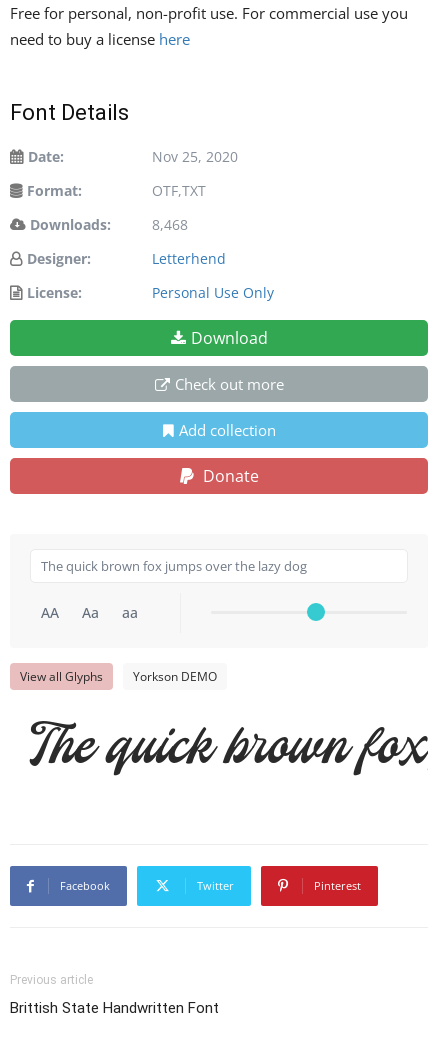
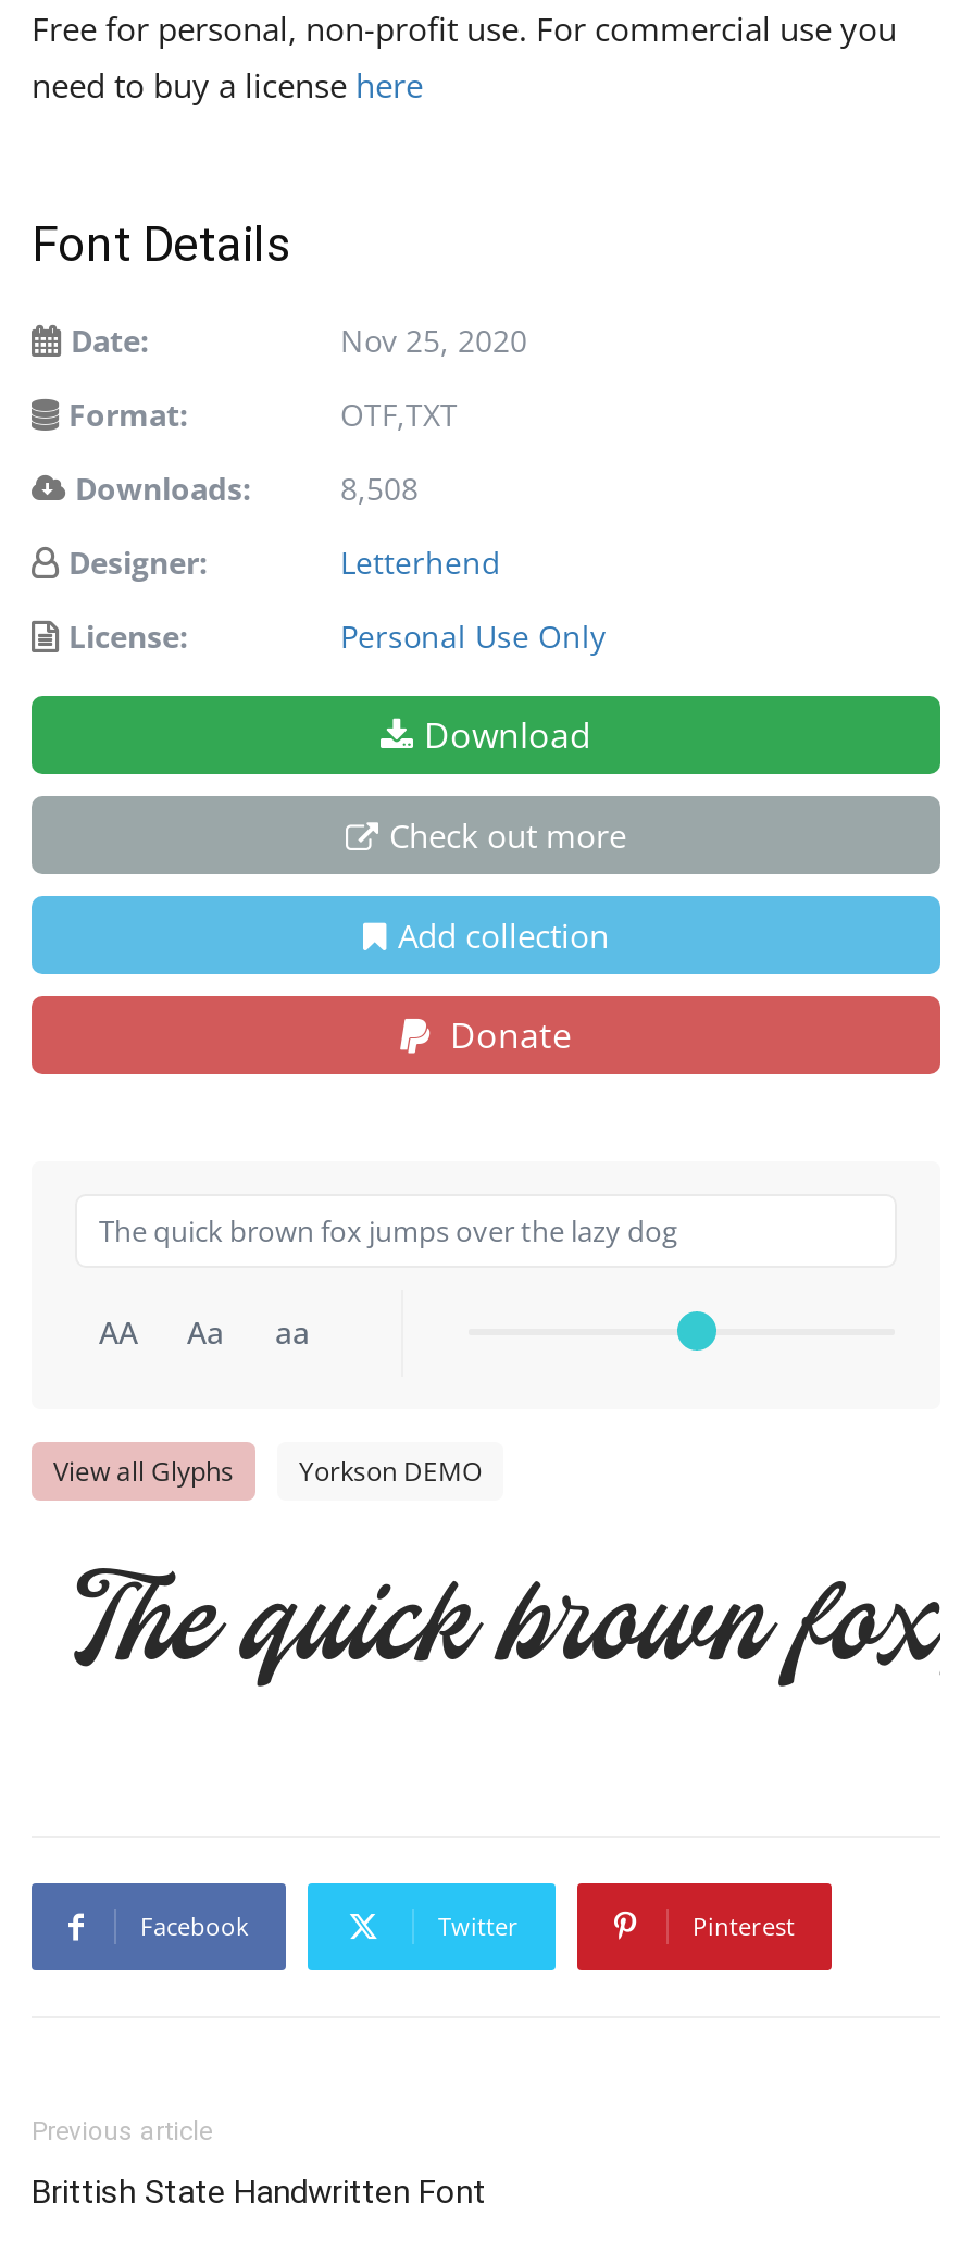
- 8,468
+ 8,508
